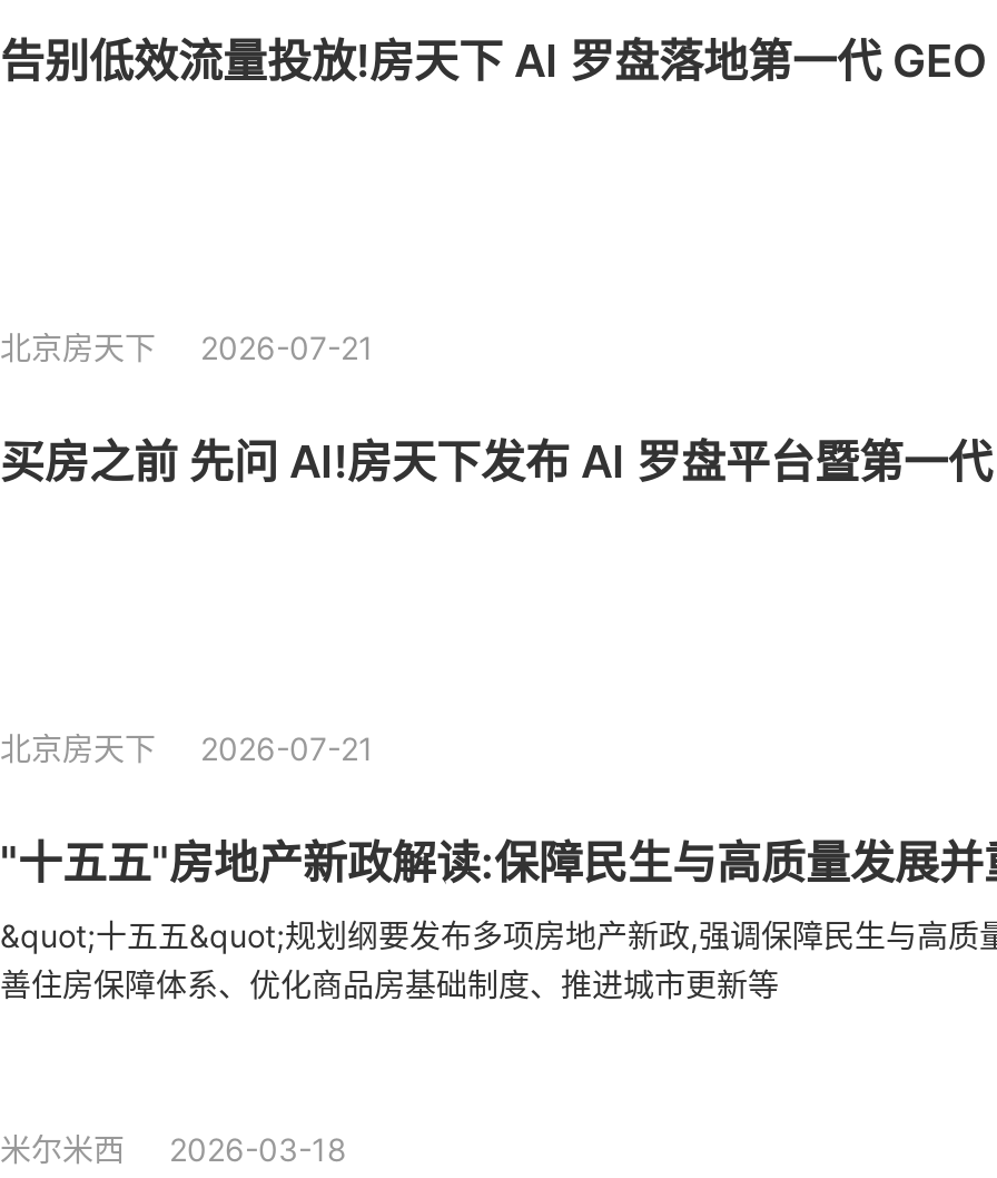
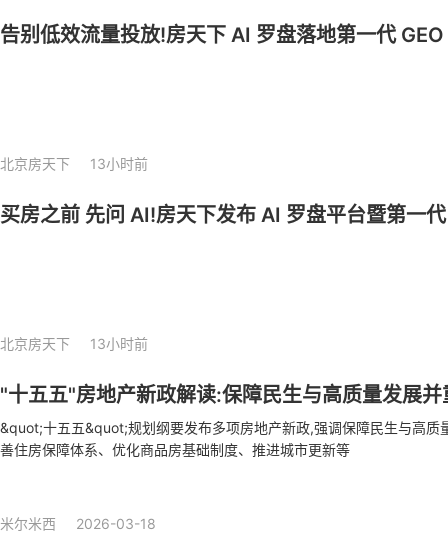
- 北京房天下 2026-07-21
+ 北京房天下 13小时前

- 北京房天下 2026-07-21
+ 北京房天下 13小时前
